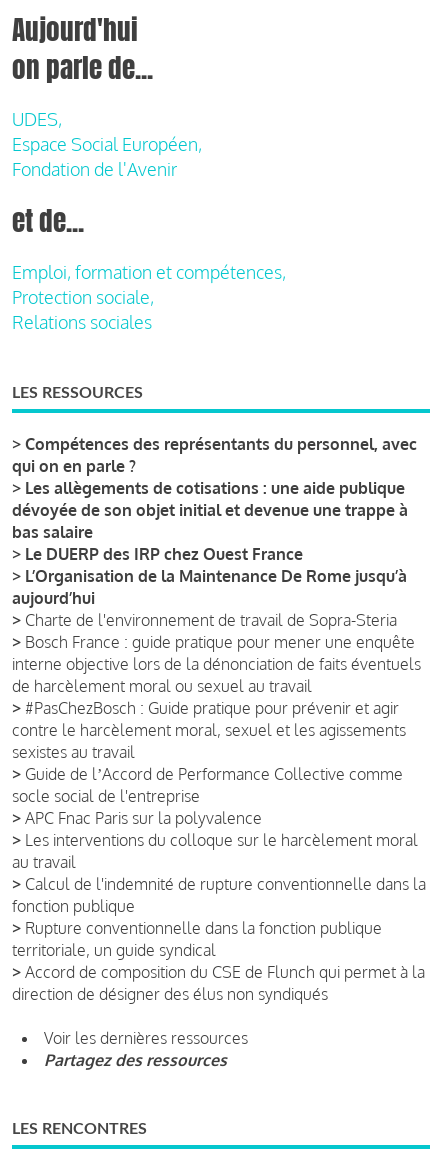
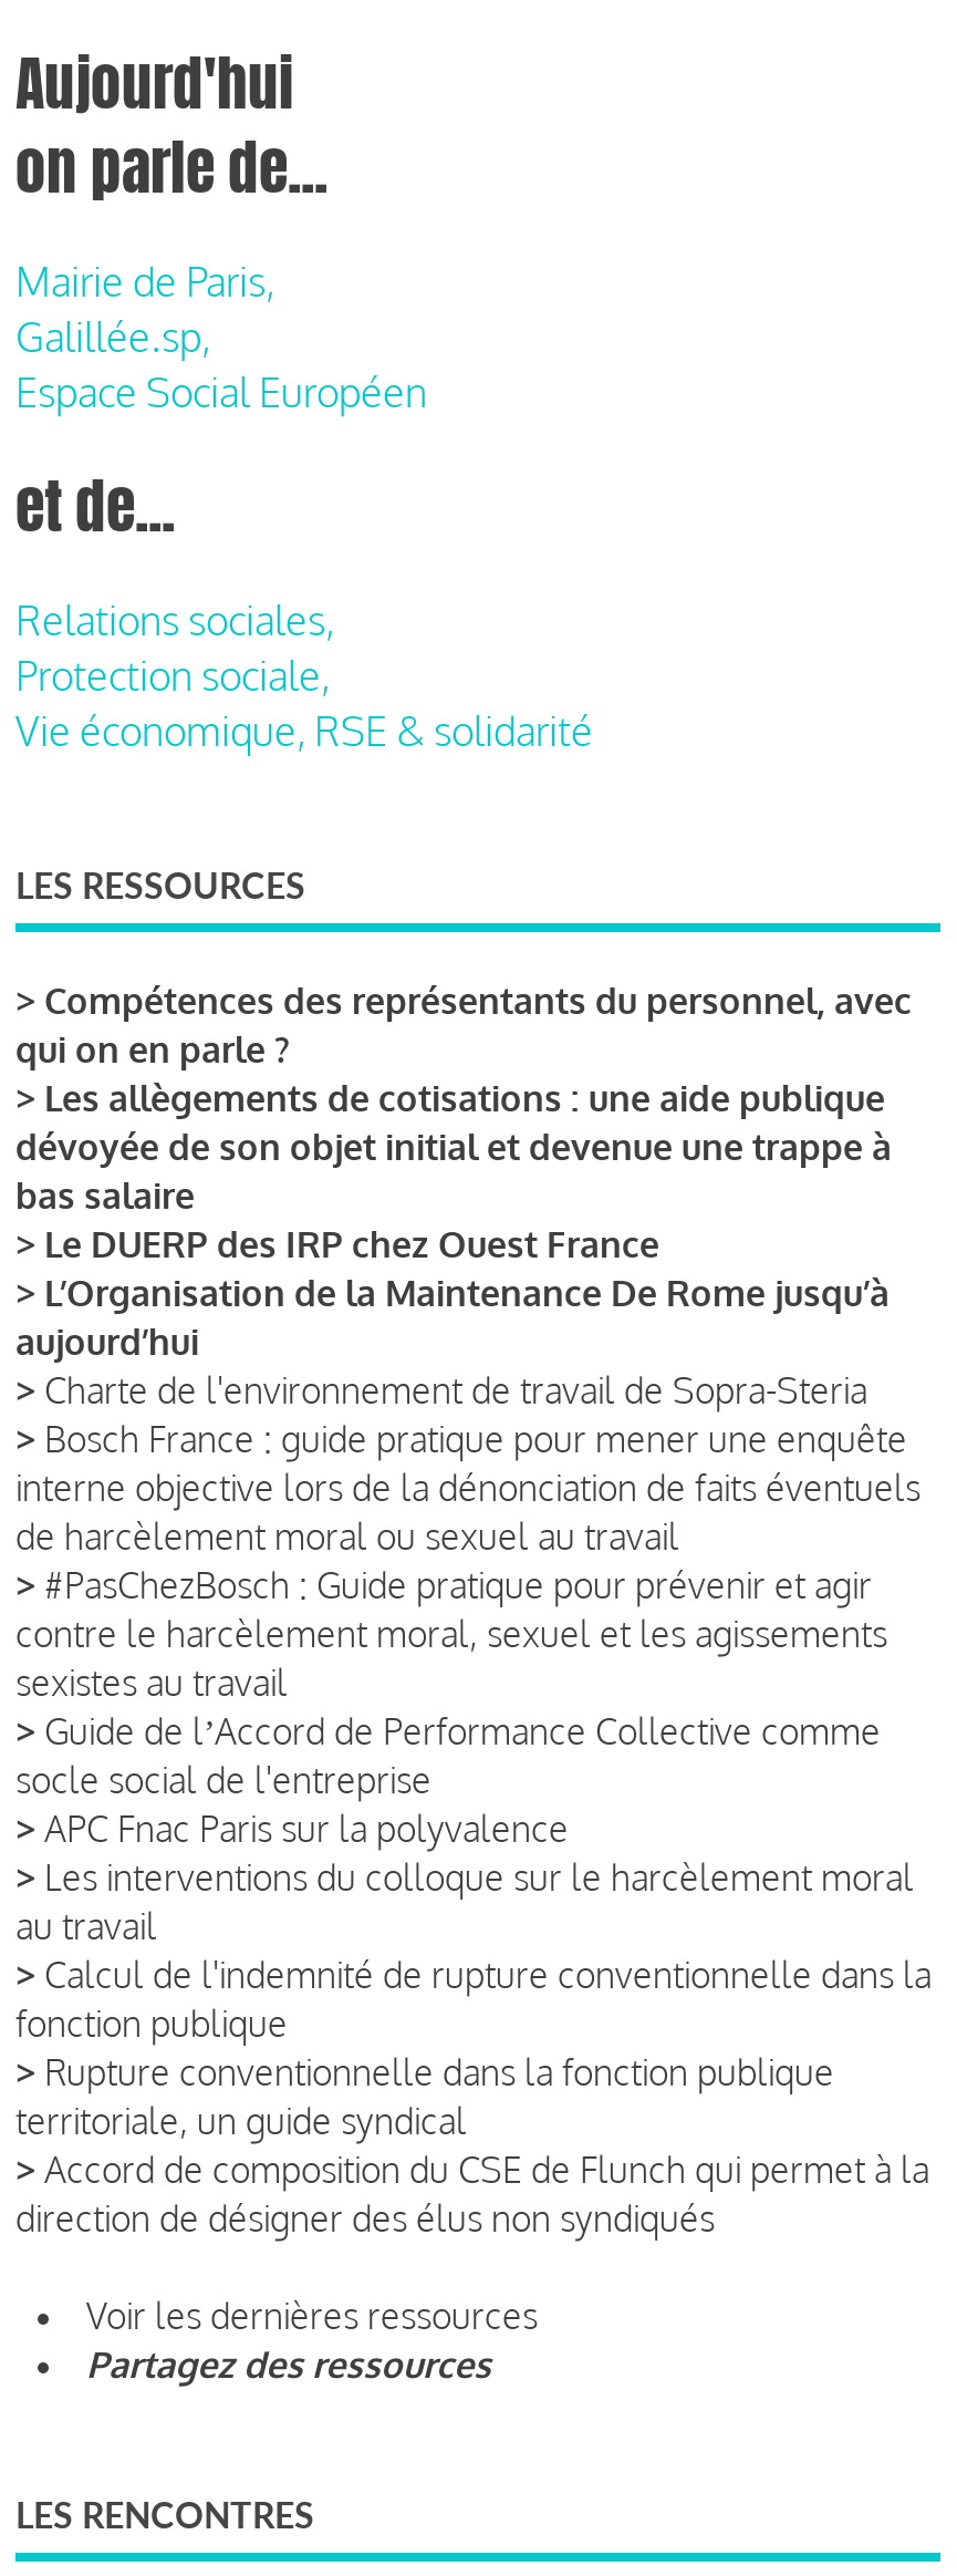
- UDES,
- Espace Social Européen,
- Fondation de l'Avenir
+ Mairie de Paris,
+ Galillée.sp,
+ Espace Social Européen

- Emploi, formation et compétences,
+ Relations sociales,

- Relations sociales
+ Vie économique, RSE & solidarité
